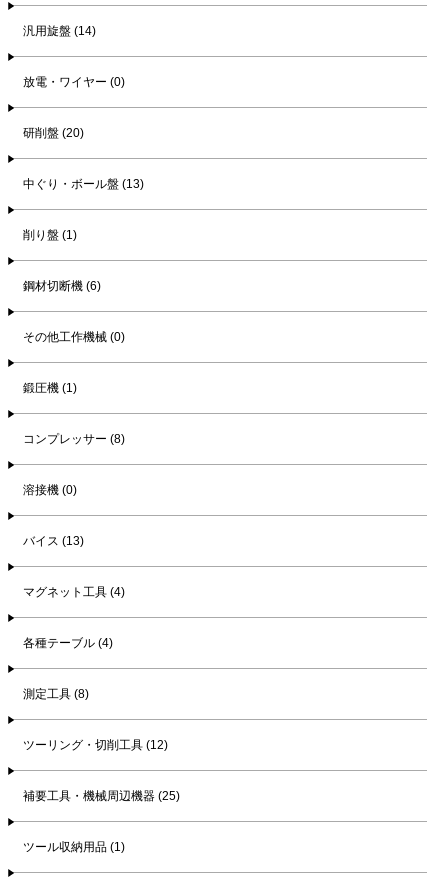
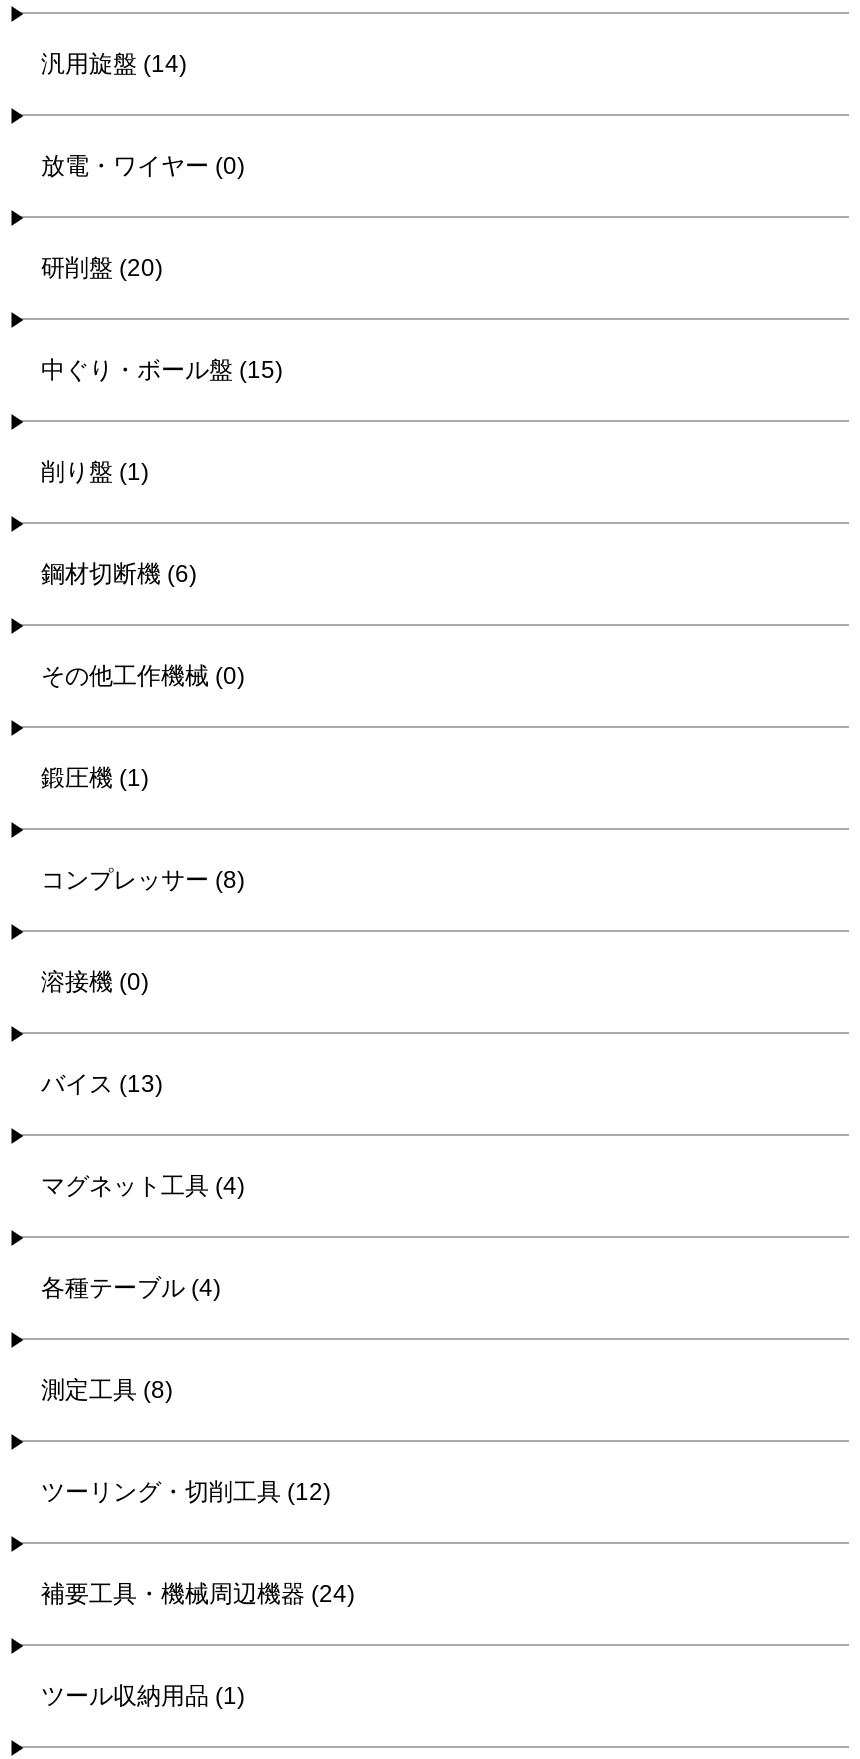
- 中ぐり・ボール盤 (13)
+ 中ぐり・ボール盤 (15)

- 補要工具・機械周辺機器 (25)
+ 補要工具・機械周辺機器 (24)
